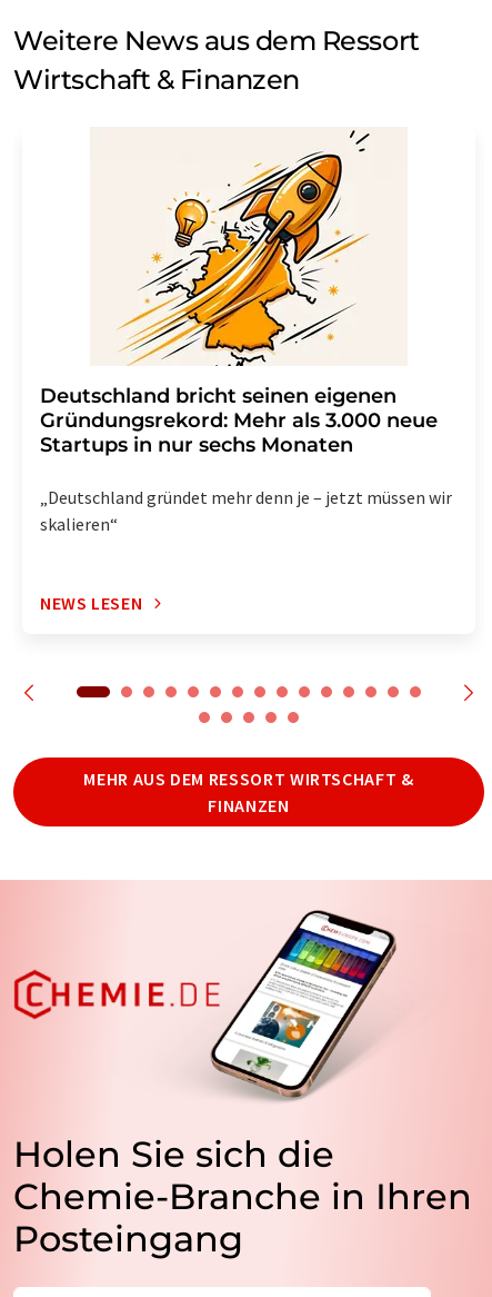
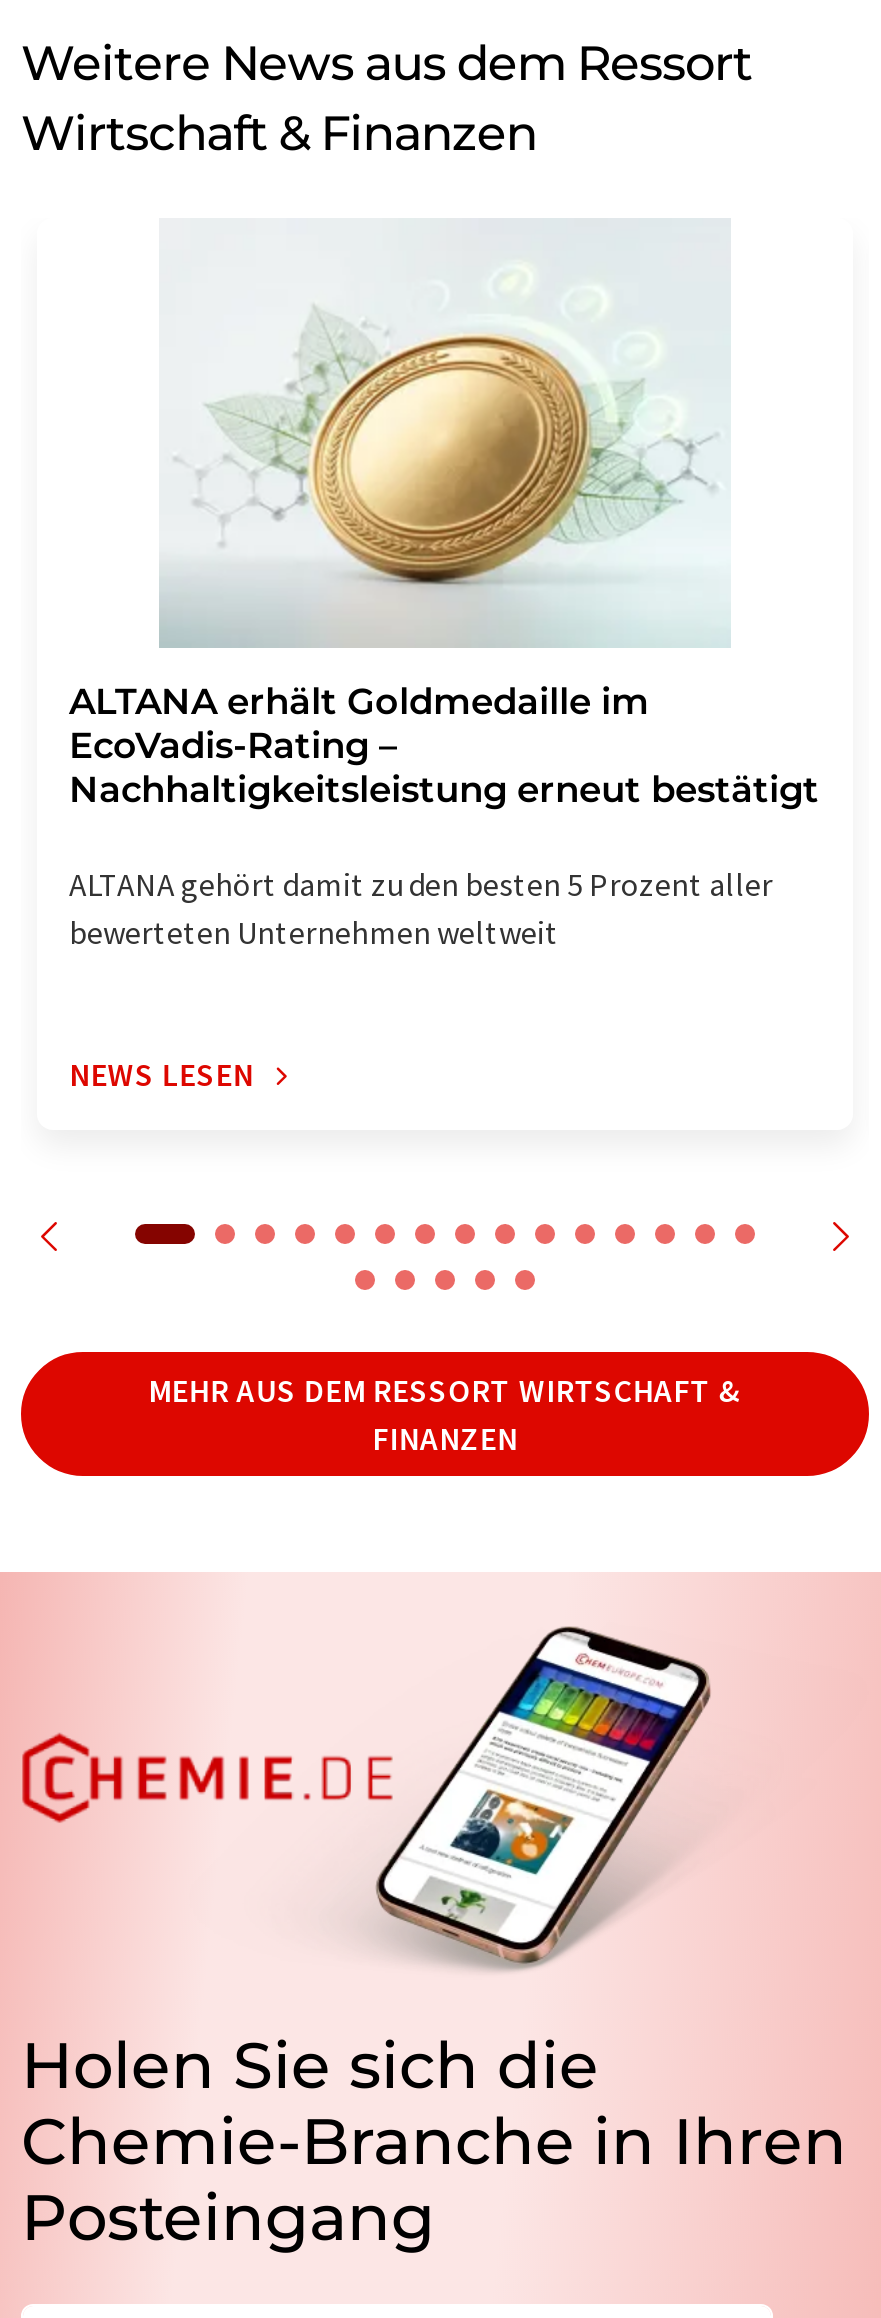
- [image]
- Deutschland bricht seinen eigenen
- Gründungsrekord: Mehr als 3.000 neue
- Startups in nur sechs Monaten
+ [image]
+ ALTANA erhält Goldmedaille im
+ EcoVadis-Rating –
+ Nachhaltigkeitsleistung erneut bestätigt

- „Deutschland gründet mehr denn je – jetzt müssen wir
- skalieren“
+ ALTANA gehört damit zu den besten 5 Prozent aller
+ bewerteten Unternehmen weltweit
